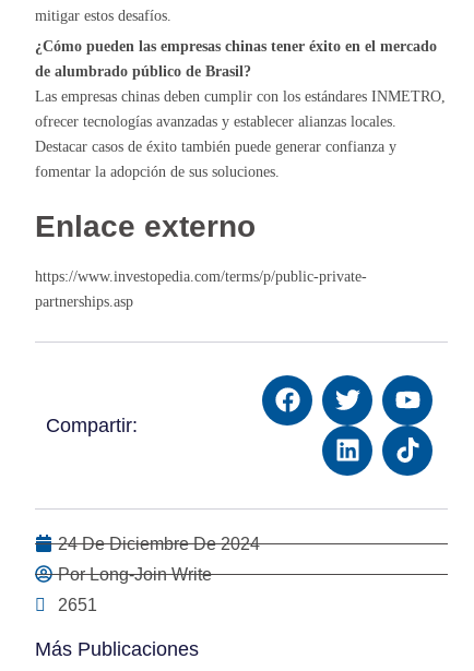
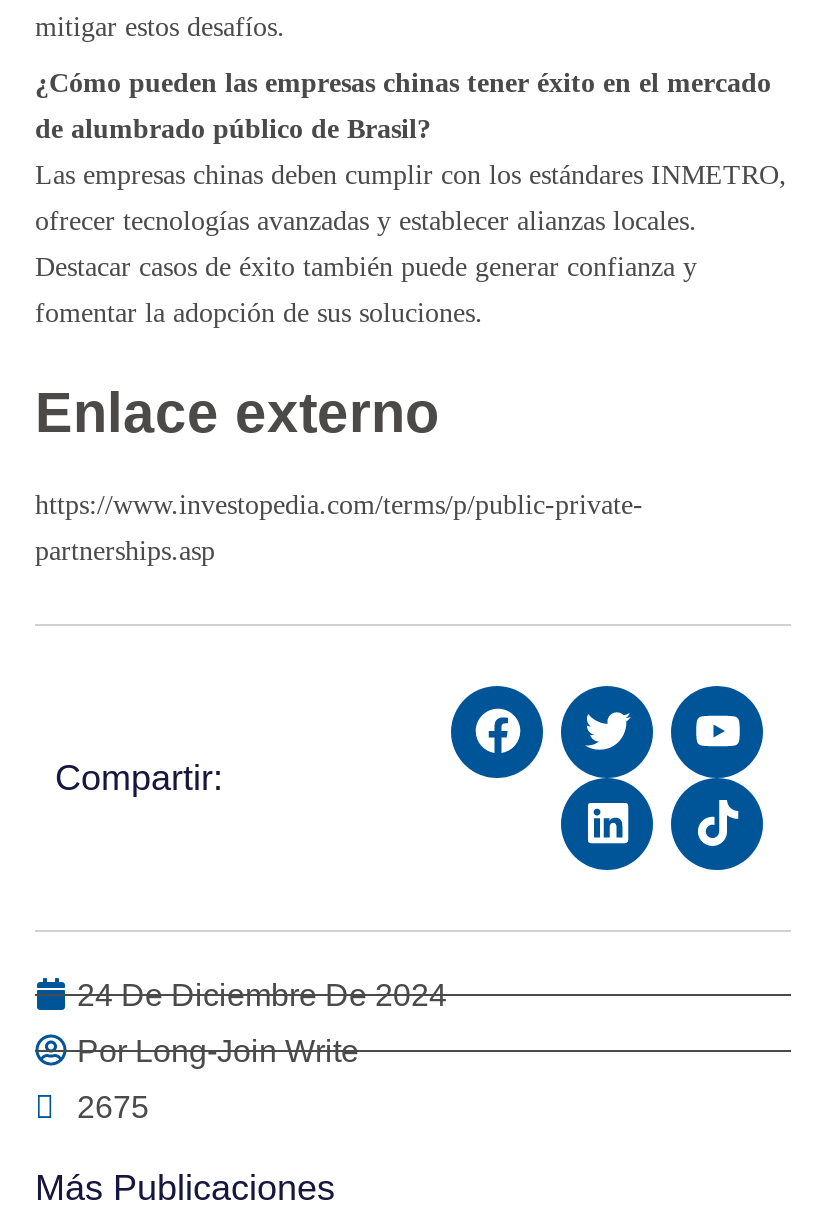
- 2651
+ 2675
